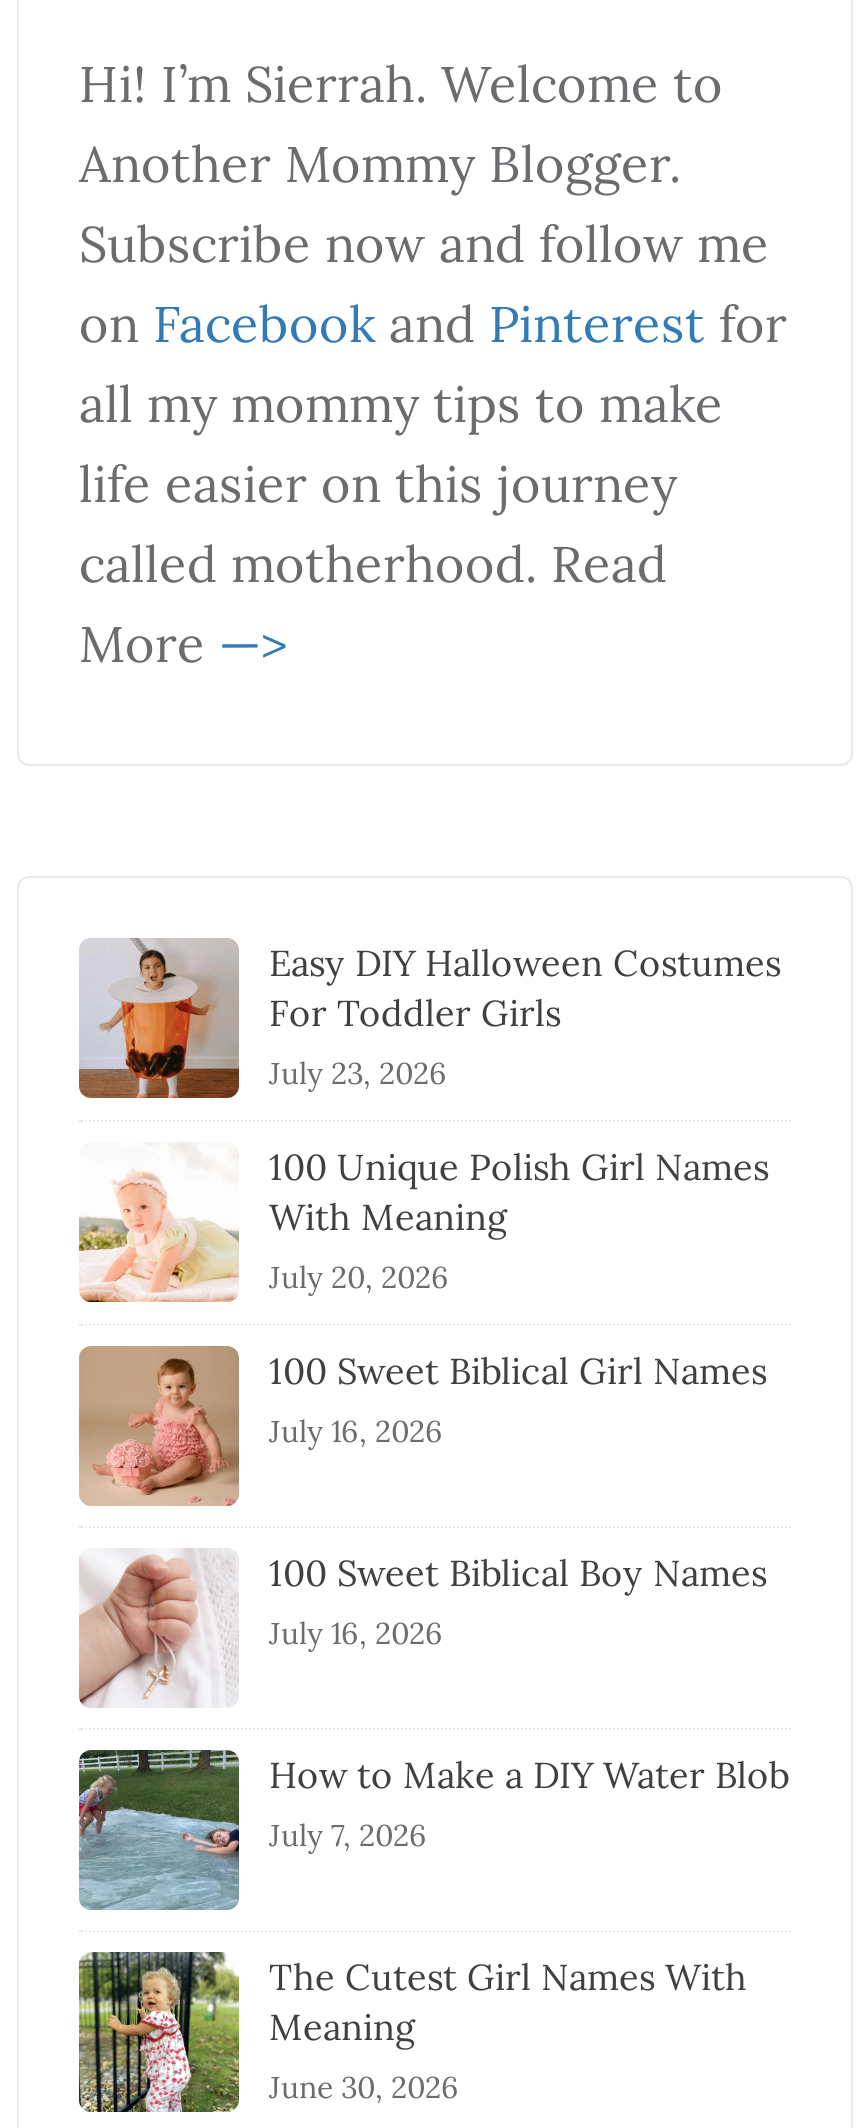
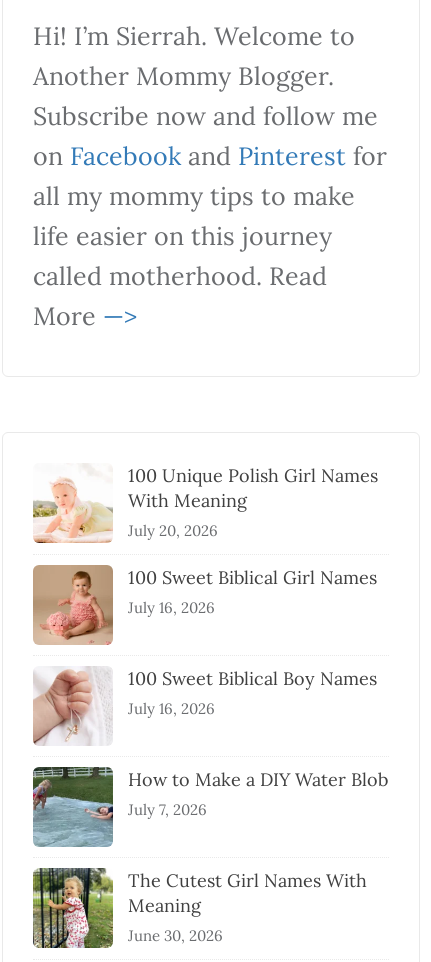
- [image]
- Easy DIY Halloween Costumes
- For Toddler Girls
- July 23, 2026
